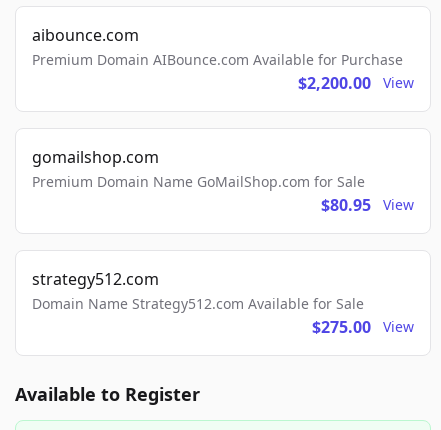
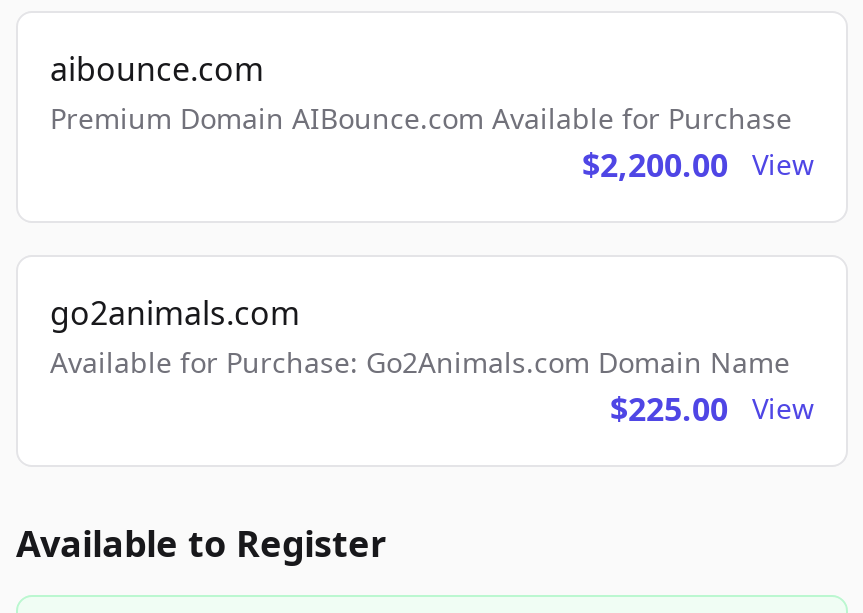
- gomailshop.com
- Premium Domain Name GoMailShop.com for Sale
- $80.95
- View
- strategy512.com
- Domain Name Strategy512.com Available for Sale
- $275.00
+ go2animals.com
+ Available for Purchase: Go2Animals.com Domain Name
+ $225.00
